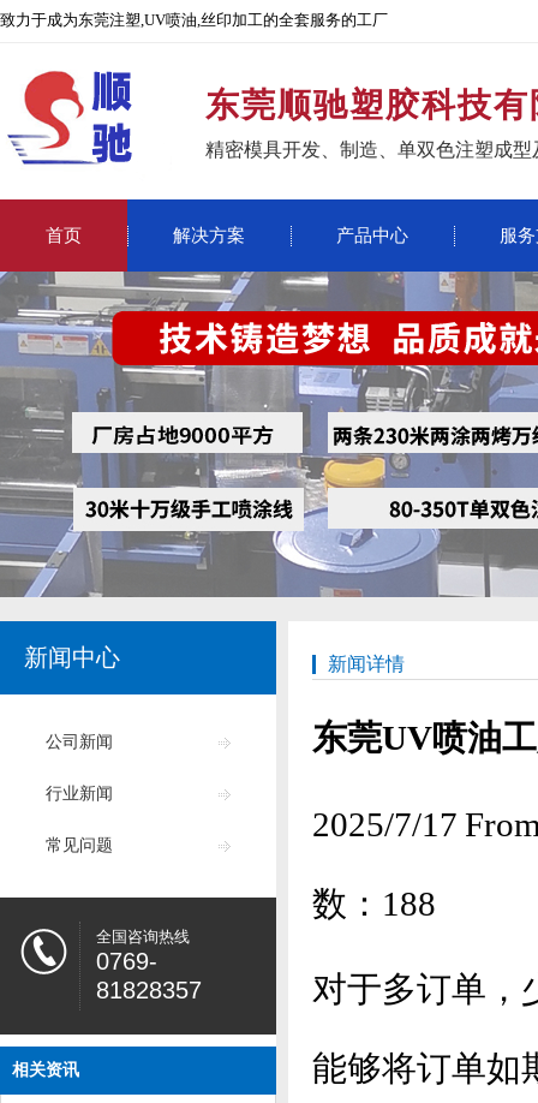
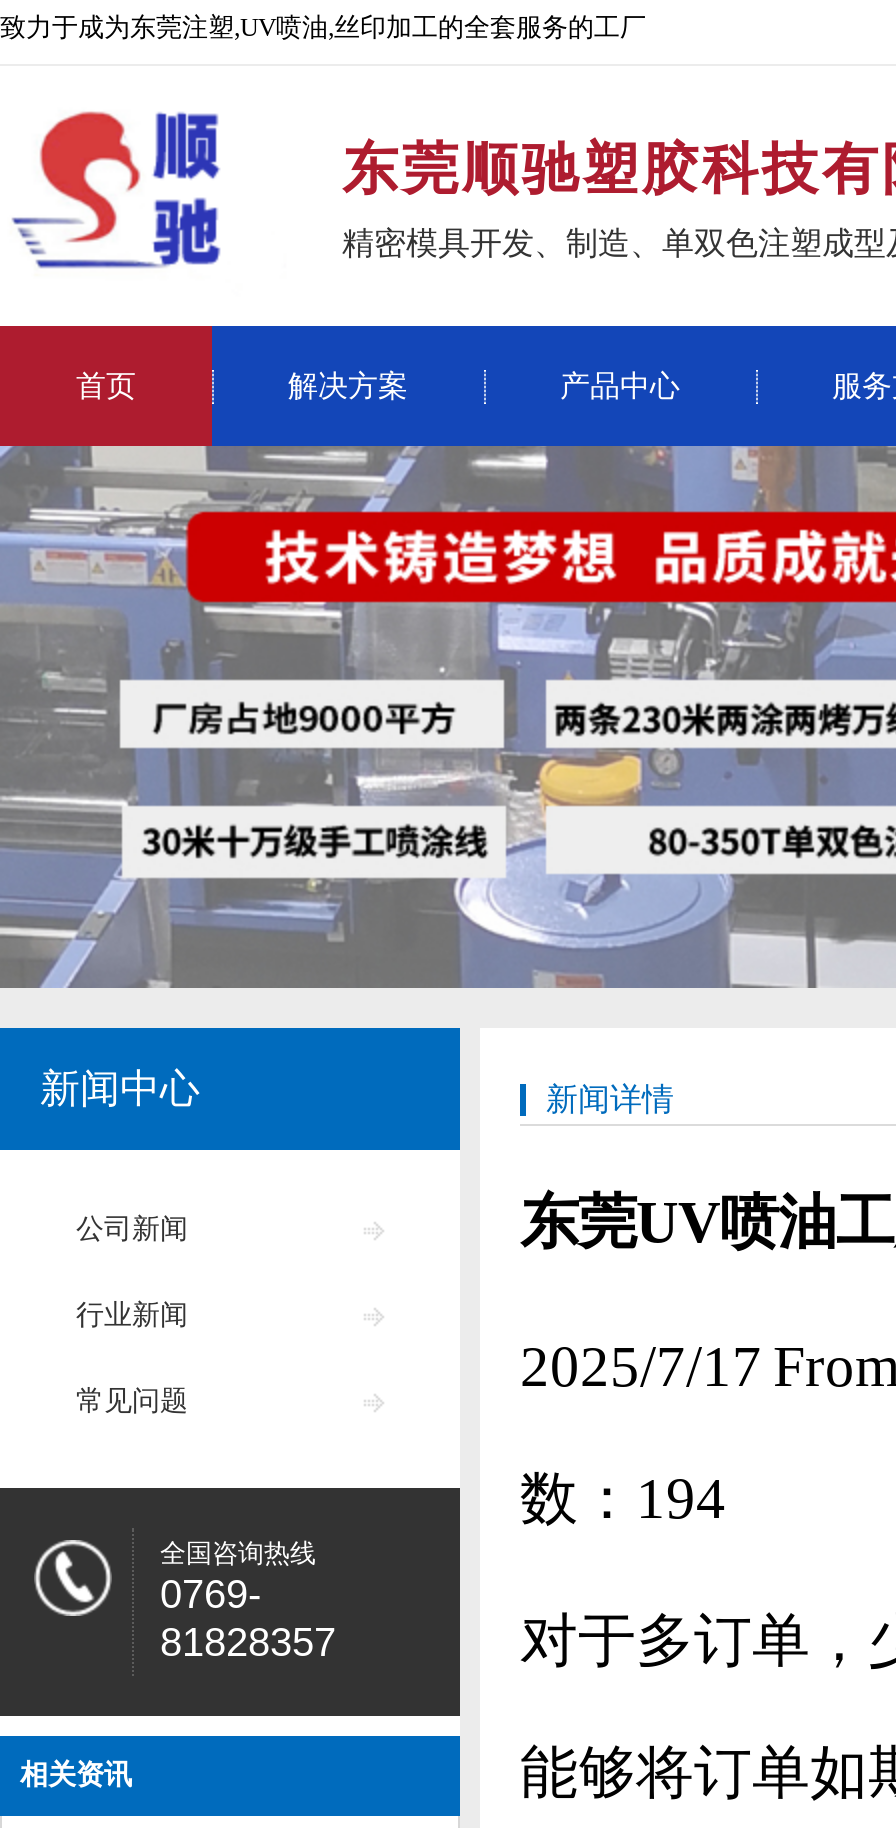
- 数：188
+ 数：194
